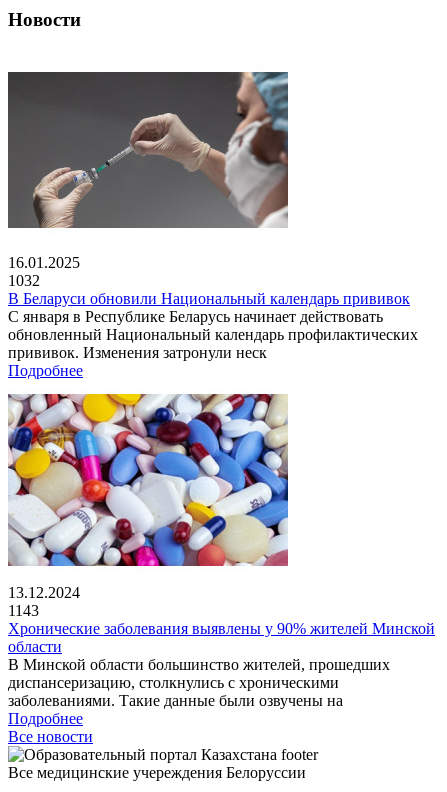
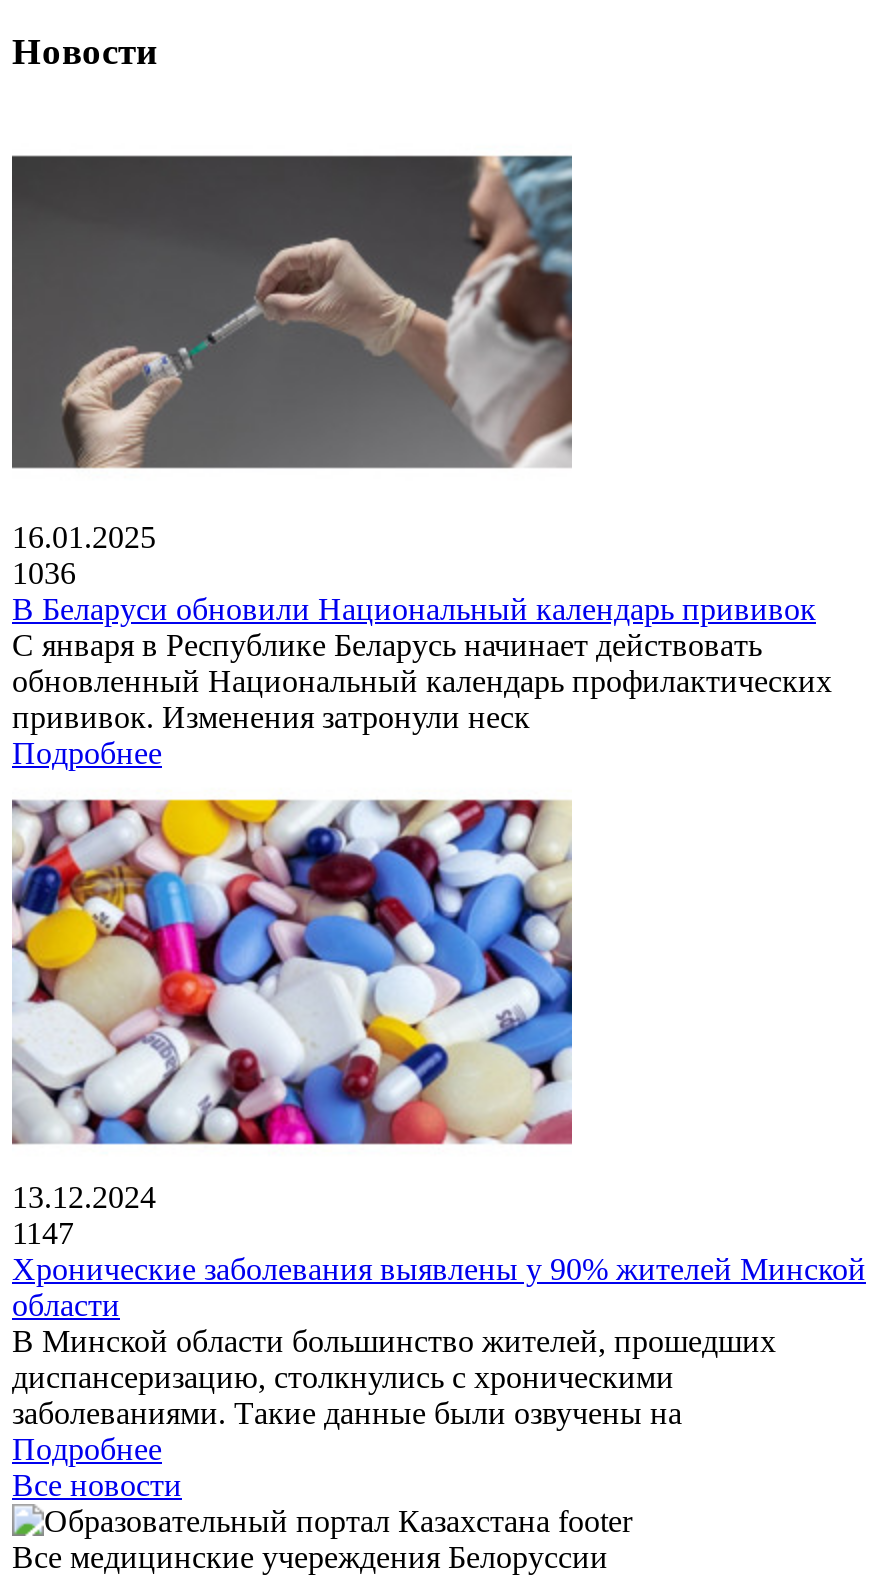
- 1032
+ 1036

- 1143
+ 1147
